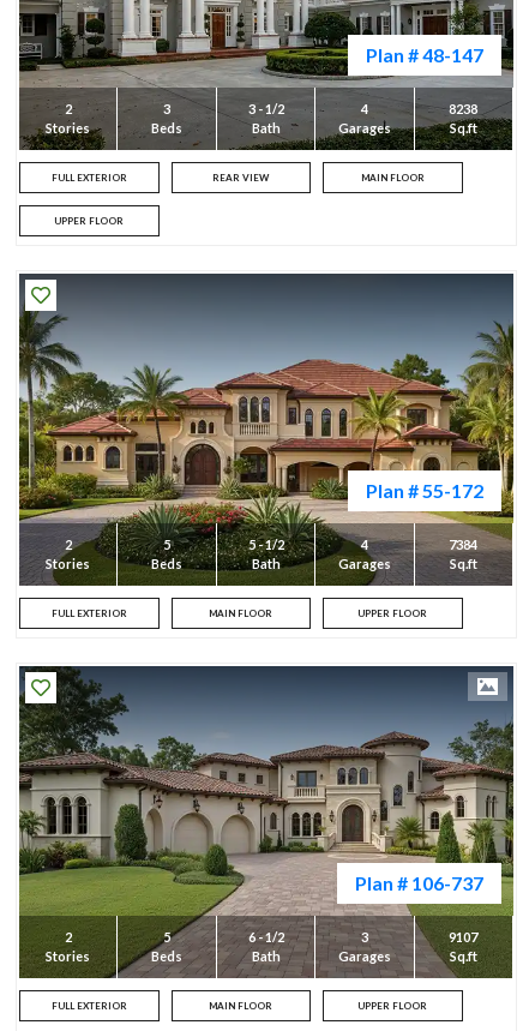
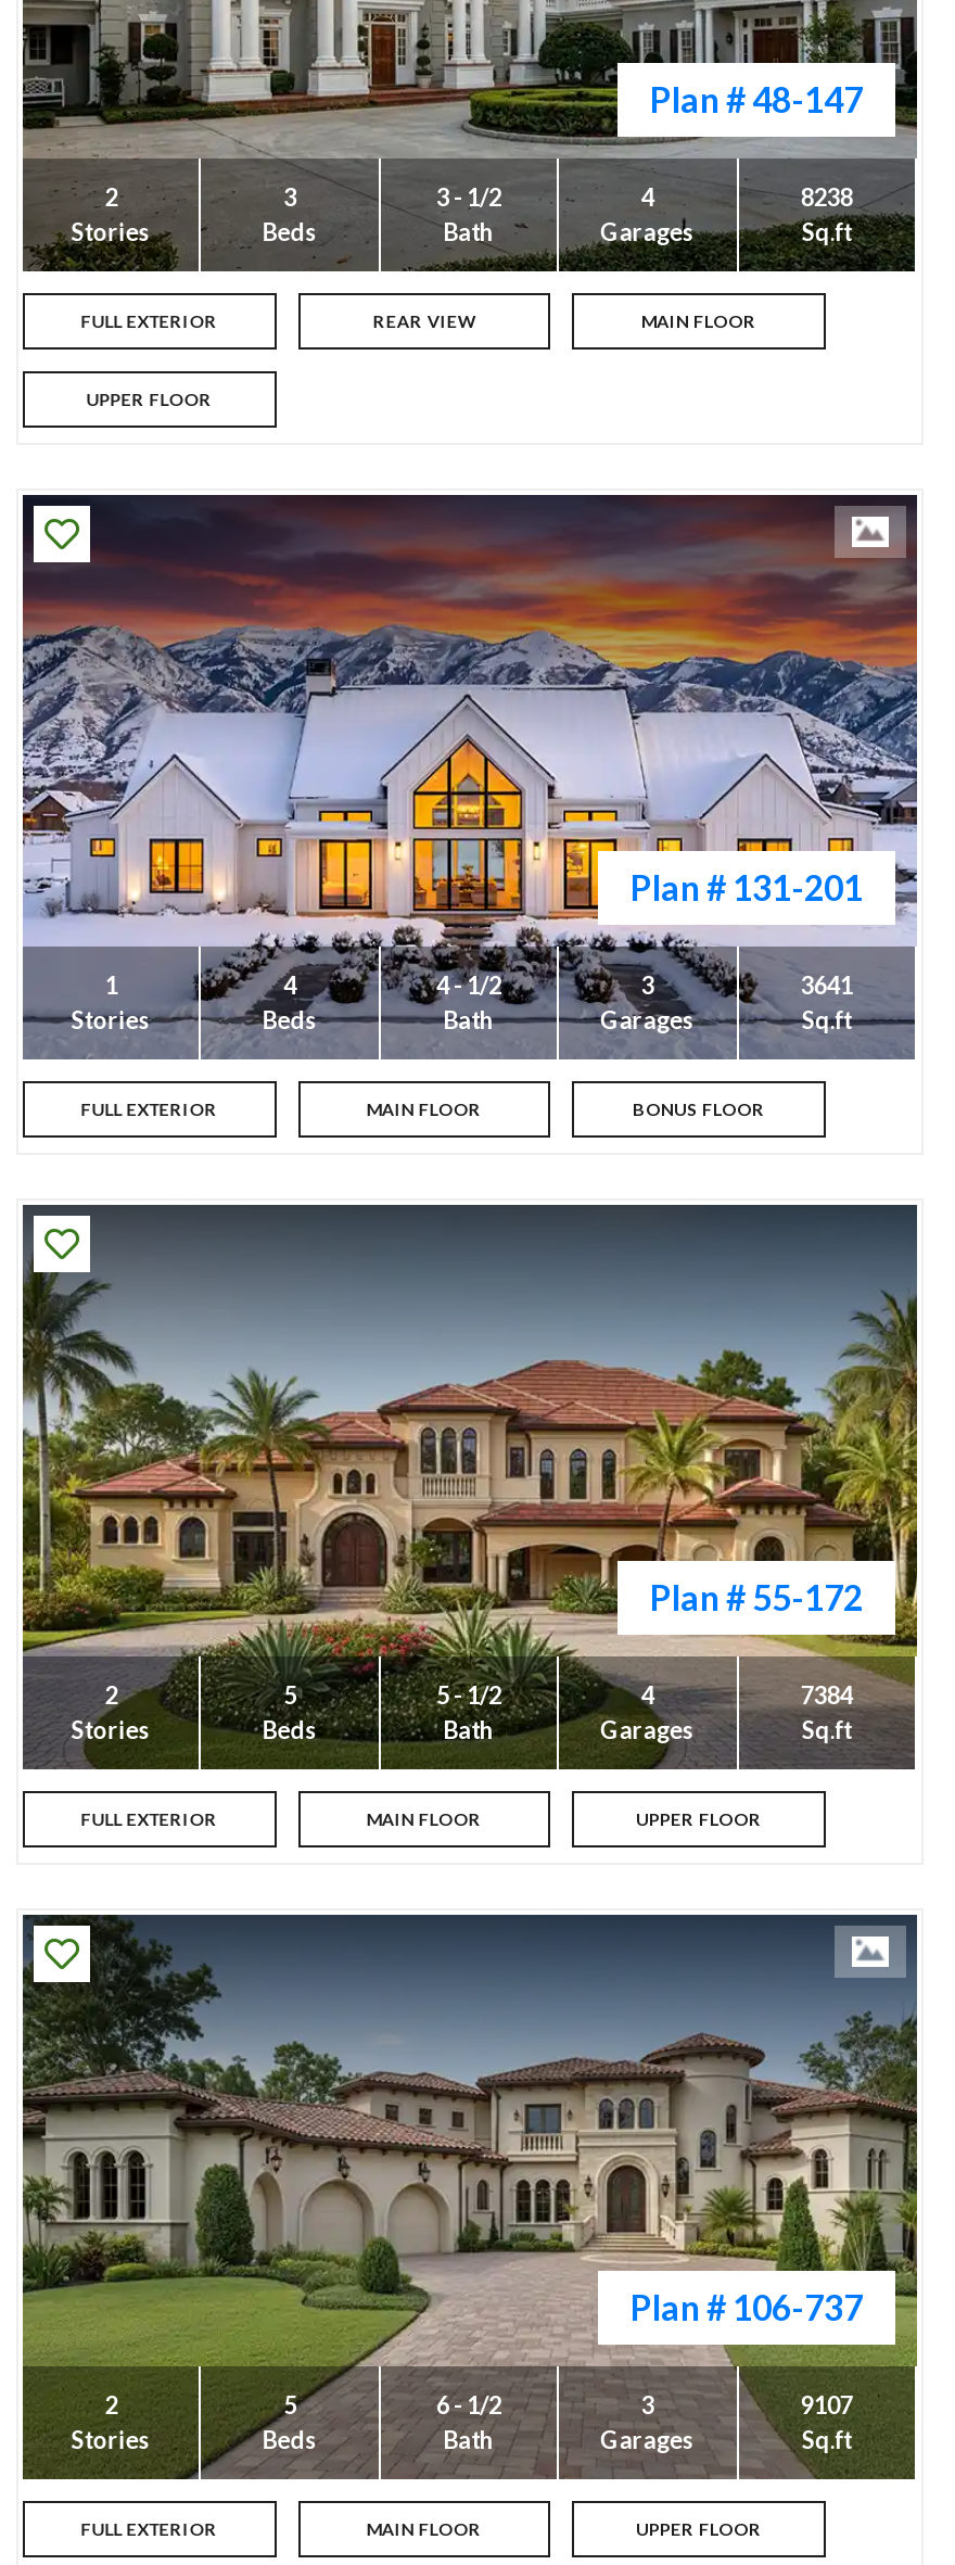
+ [image]
+ Plan # 131-201
+ 1
+ Stories

+ 3641
+ Sq.ft
+ FULL EXTERIOR
+ MAIN FLOOR
+ BONUS FLOOR

+ 4
+ Beds

+ 4 - 1/2
+ Bath

+ 3
+ Garages
